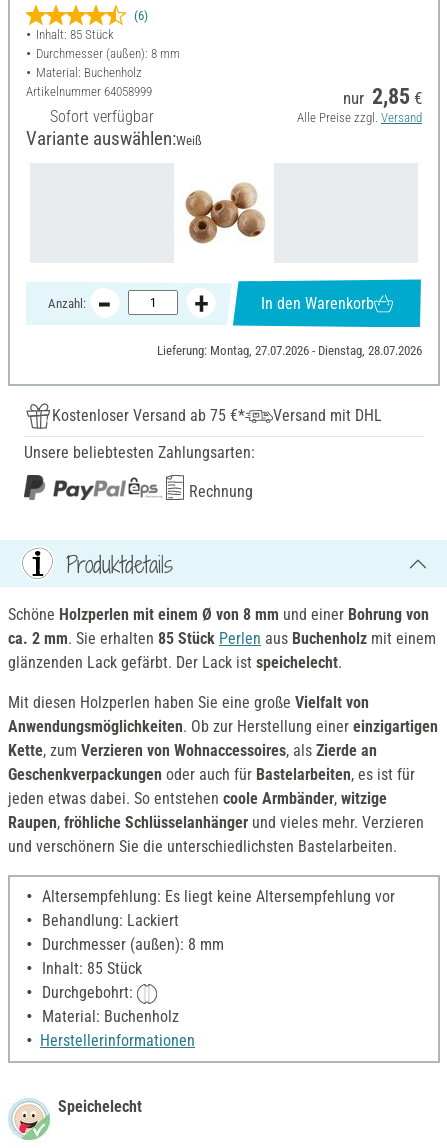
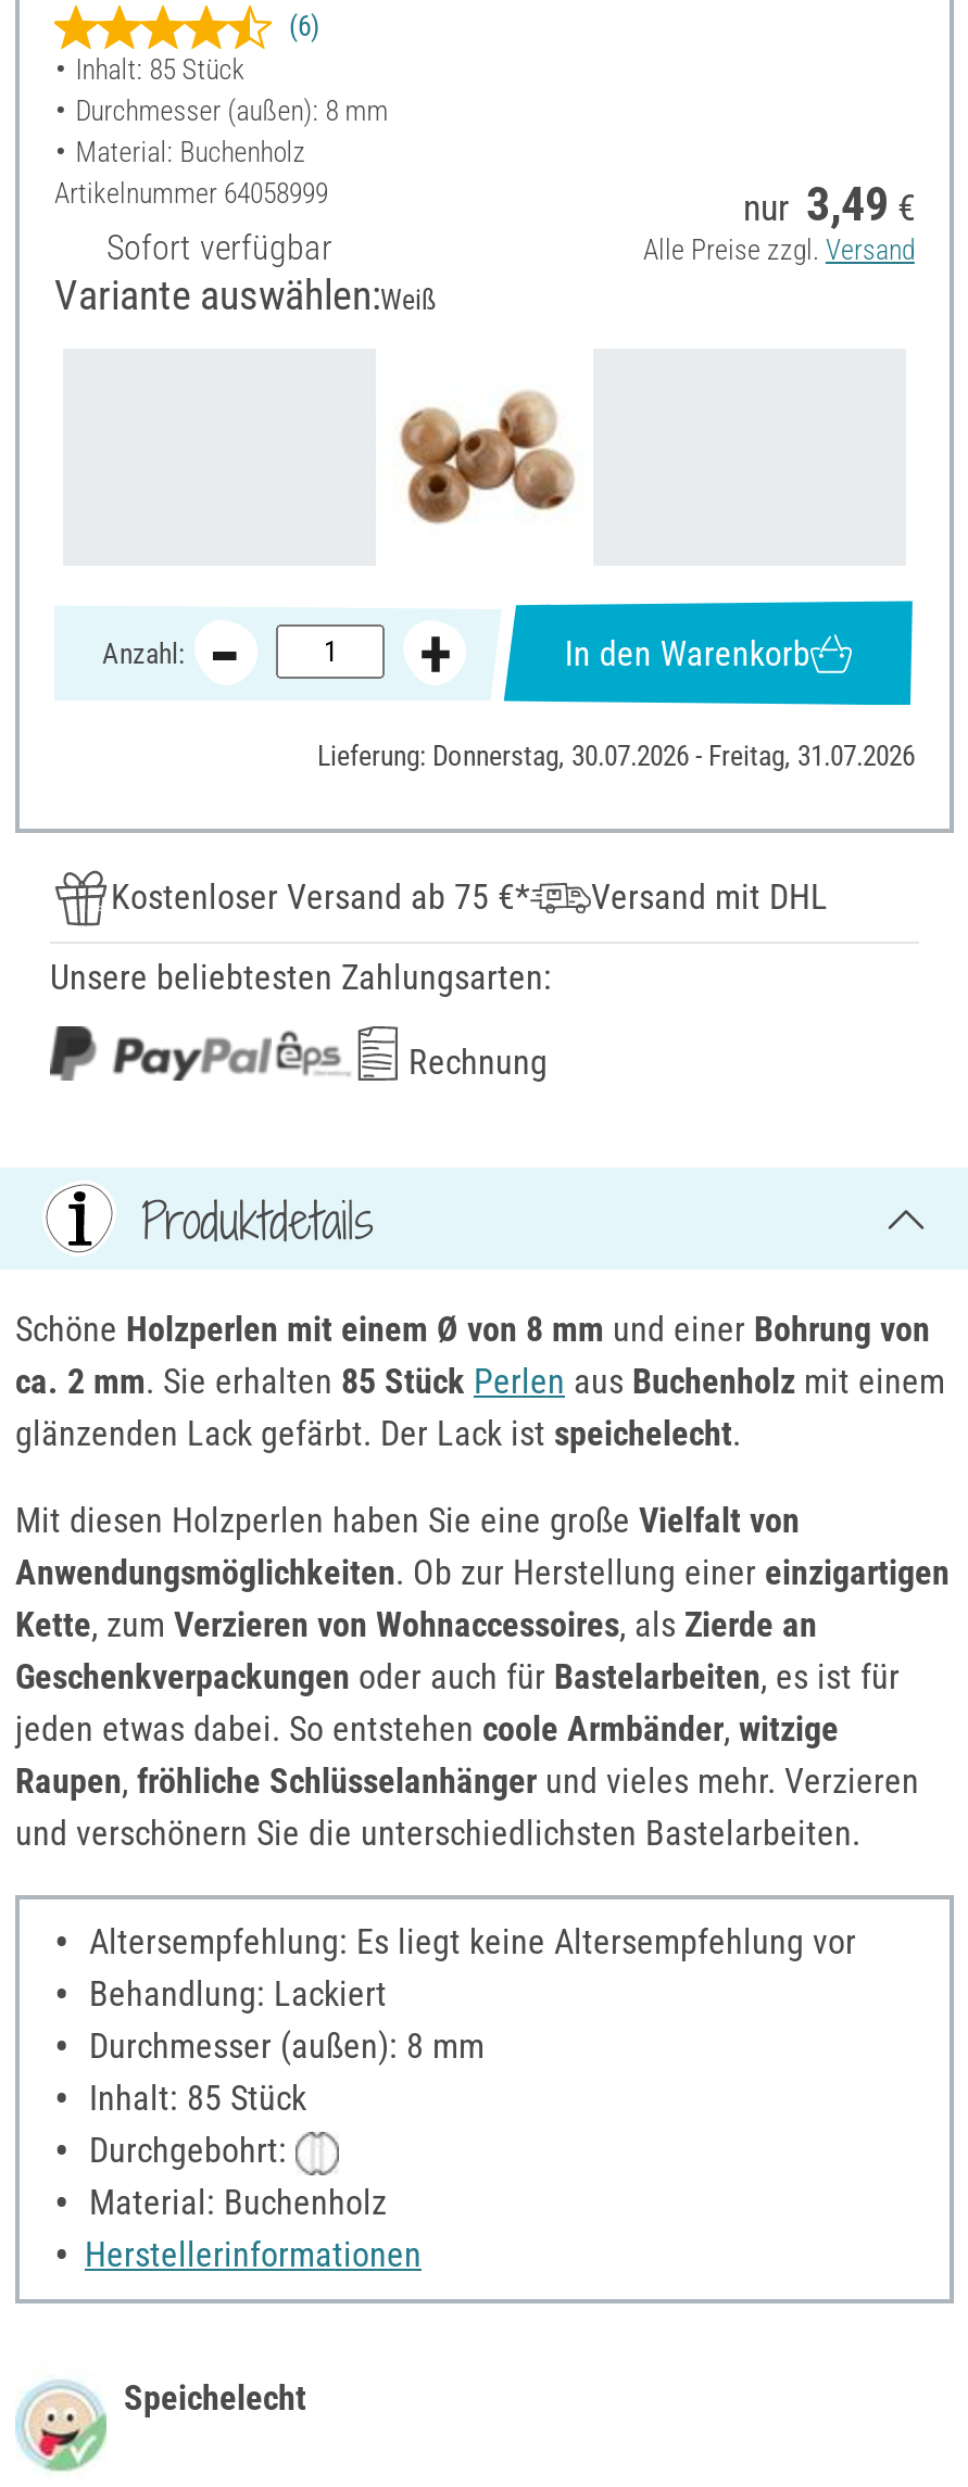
- nur 2,85 €
+ nur 3,49 €

- Lieferung: Montag, 27.07.2026 - Dienstag, 28.07.2026
+ Lieferung: Donnerstag, 30.07.2026 - Freitag, 31.07.2026
